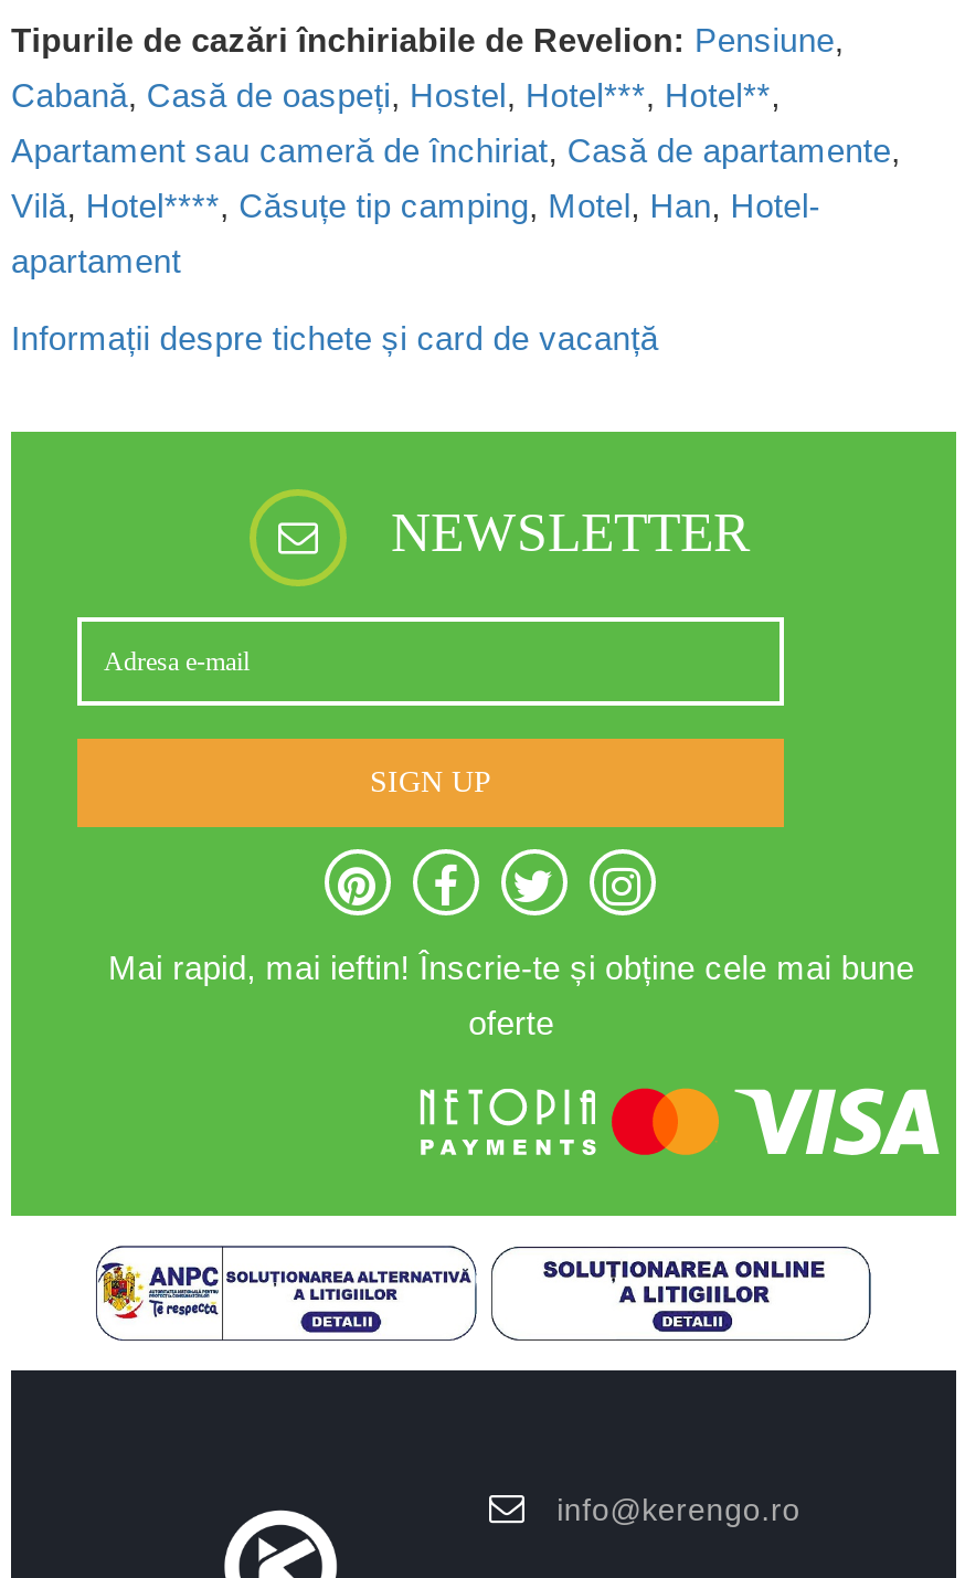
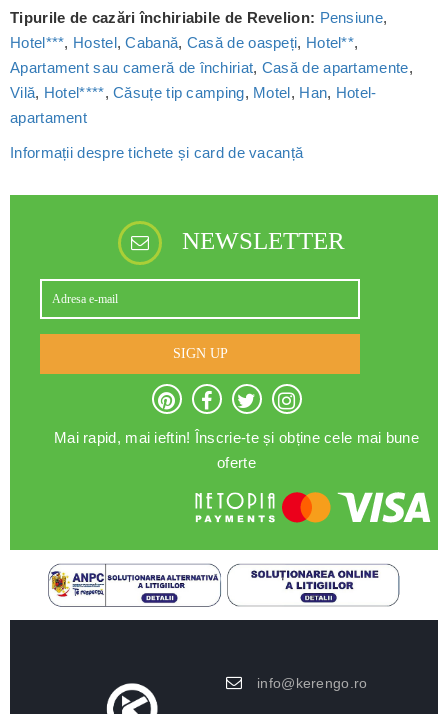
- Cabană, Casă de oaspeți, Hostel, Hotel***, Hotel**,
+ Hotel***, Hostel, Cabană, Casă de oaspeți, Hotel**,
